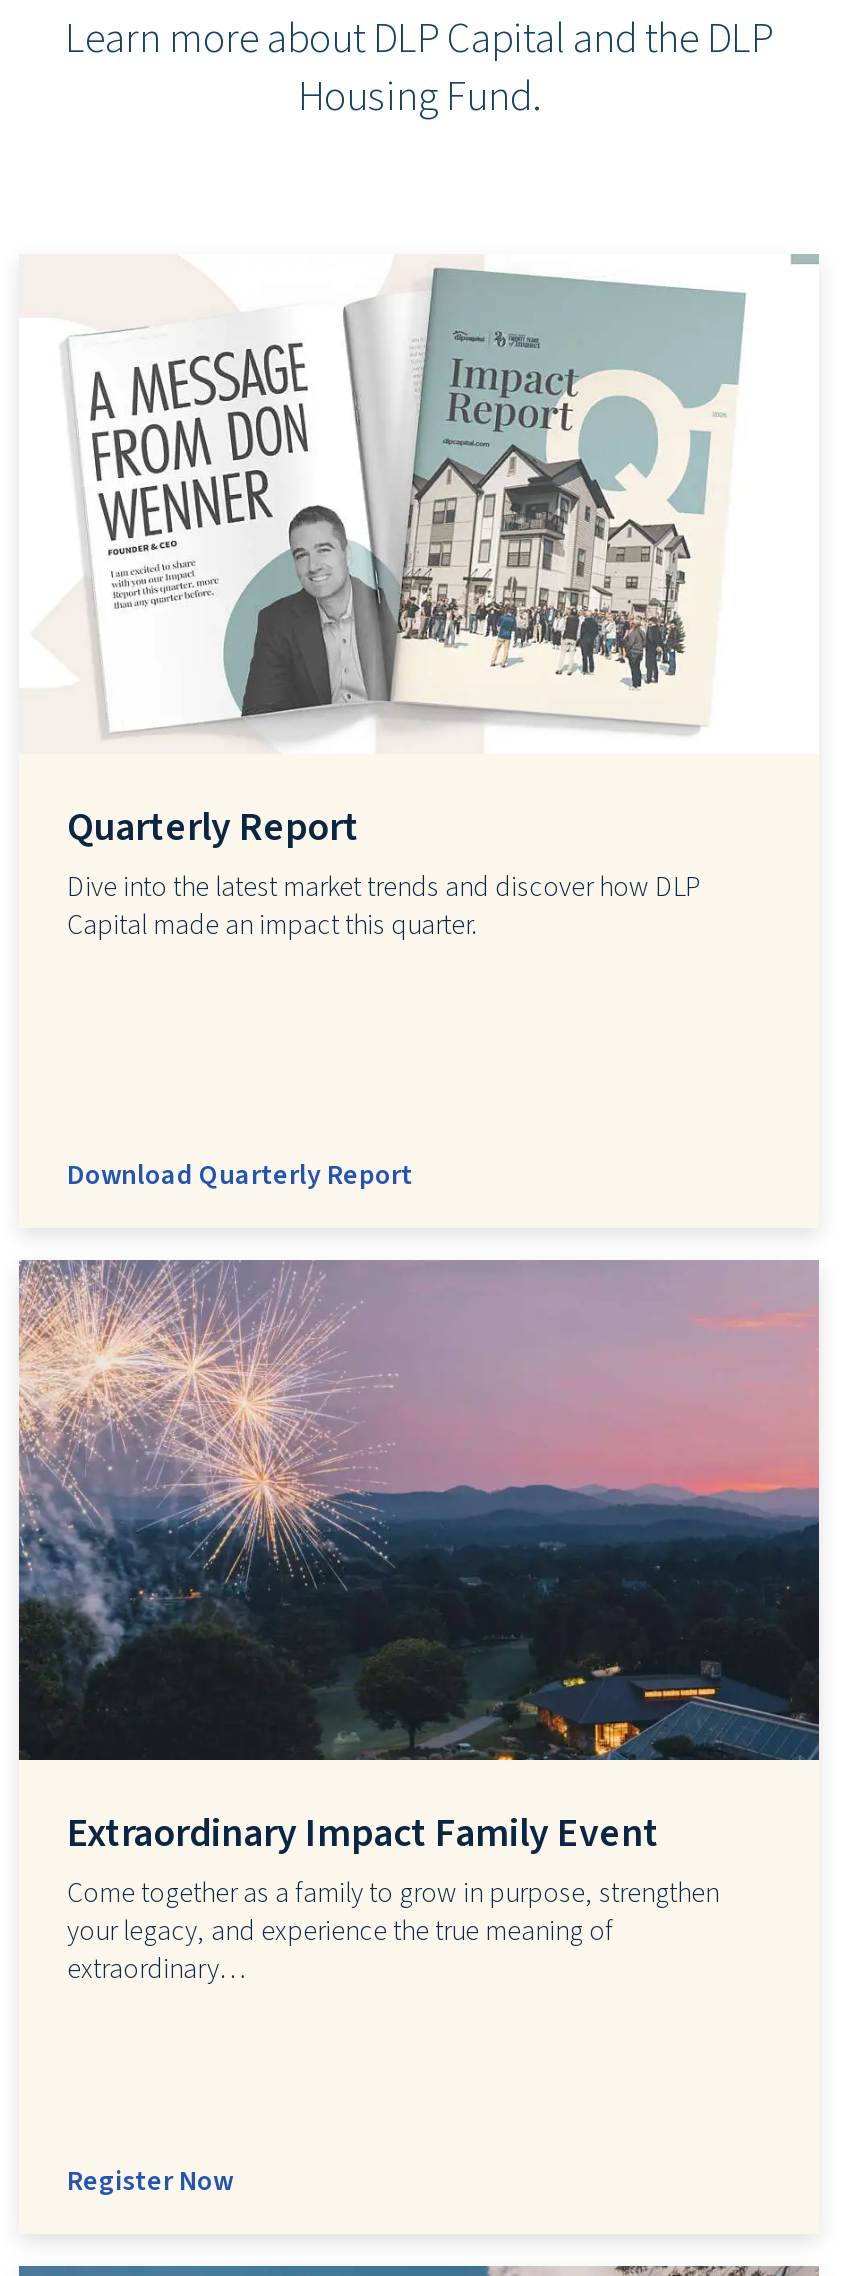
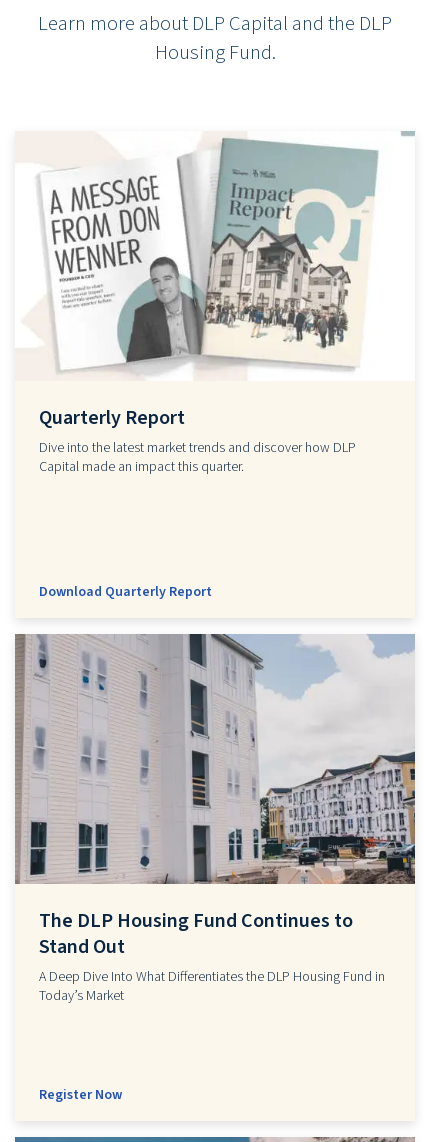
- [image]
- Extraordinary Impact Family Event
- Come together as a family to grow in purpose, strengthen
- your legacy, and experience the true meaning of
- extraordinary…
+ [image]
+ The DLP Housing Fund Continues to
+ Stand Out
+ A Deep Dive Into What Differentiates the DLP Housing Fund in
+ Today’s Market
